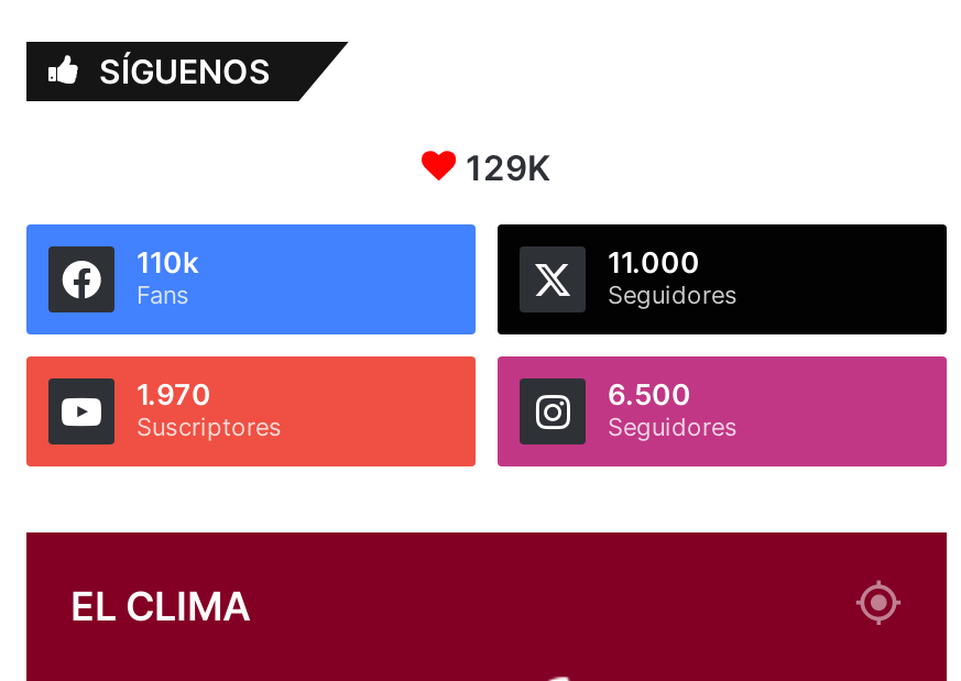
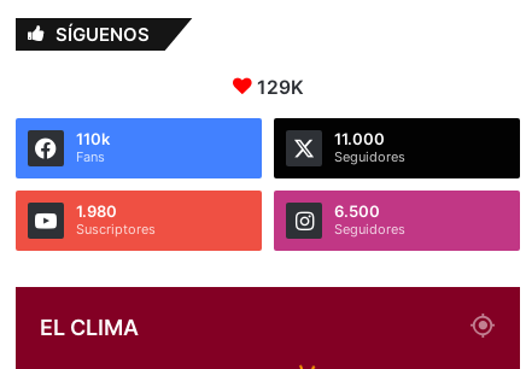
- 1.970
+ 1.980
